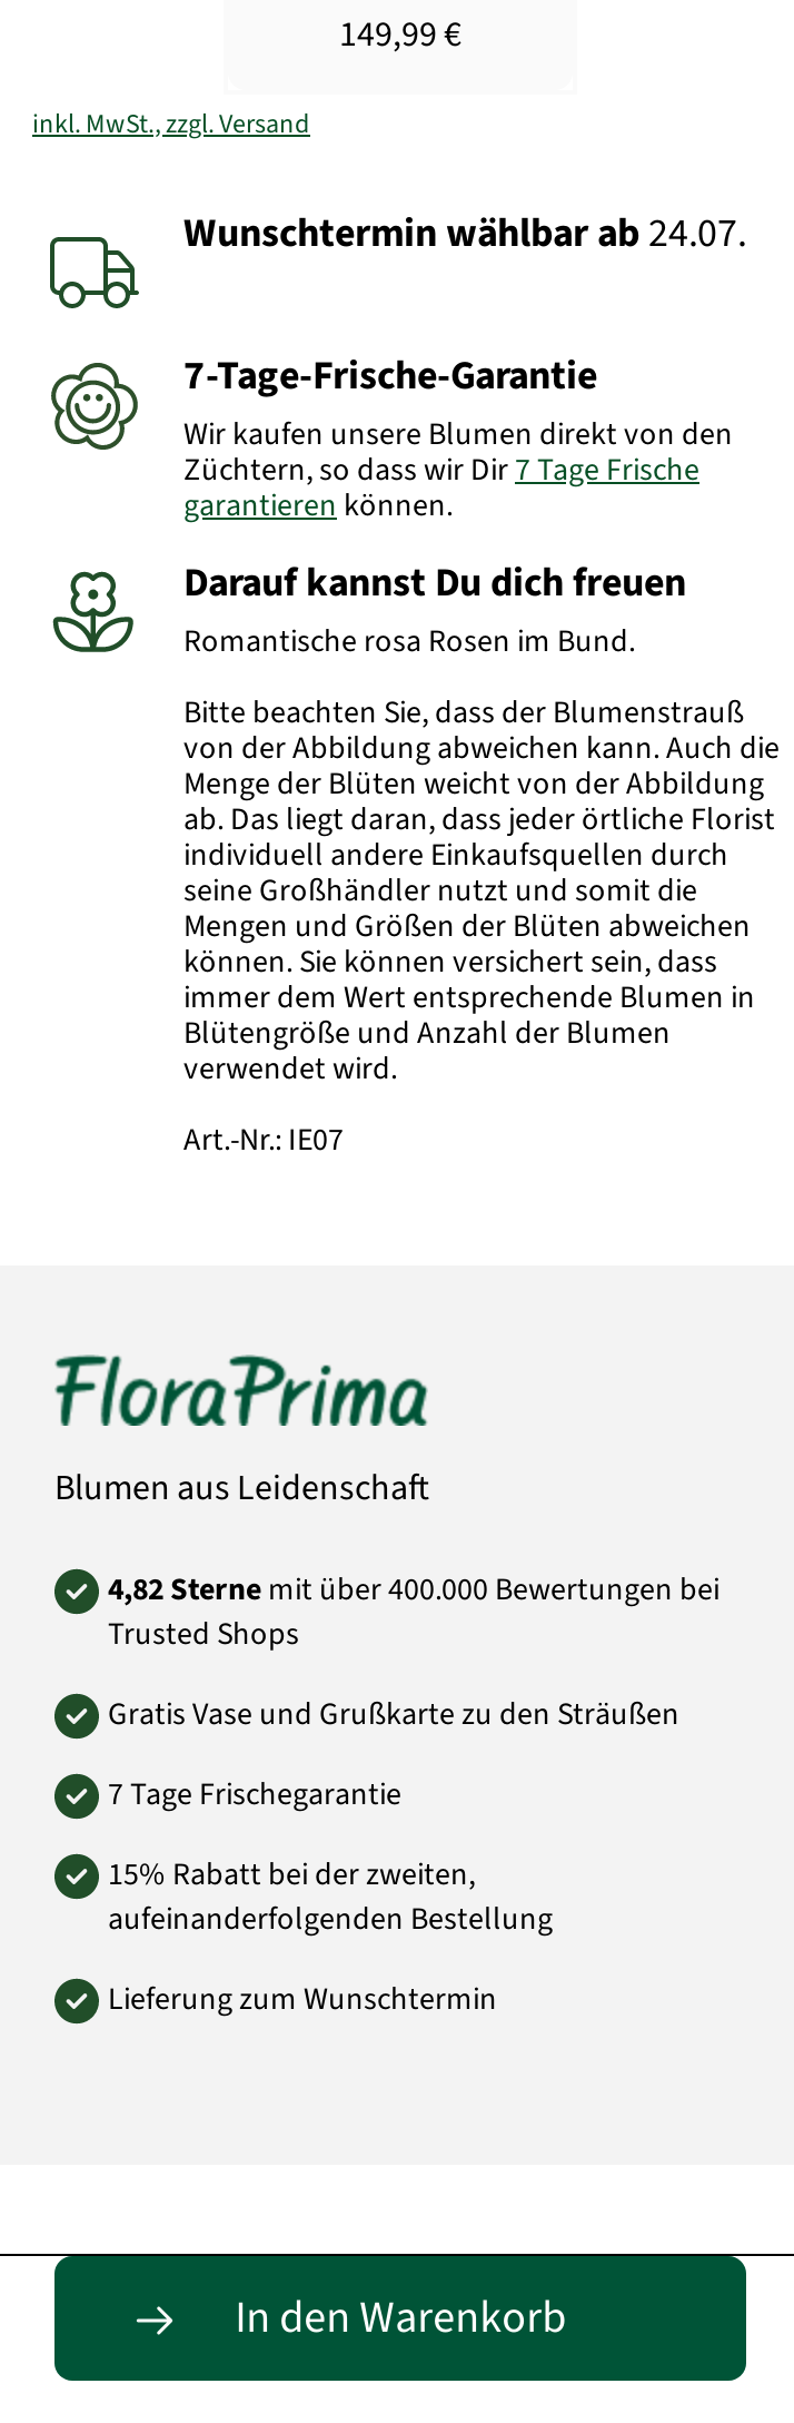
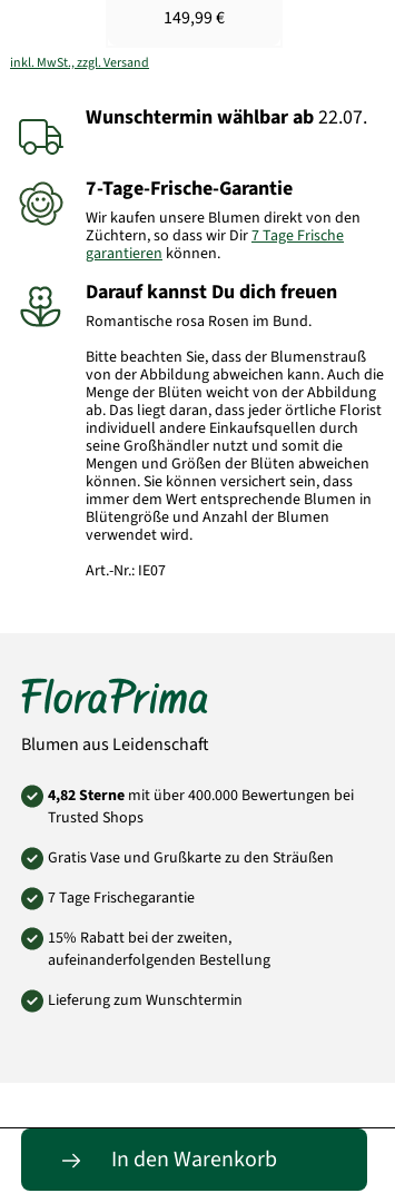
- Wunschtermin wählbar ab 24.07.
+ Wunschtermin wählbar ab 22.07.
